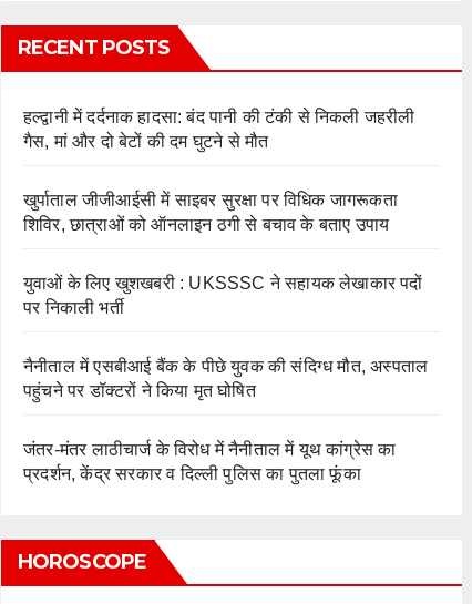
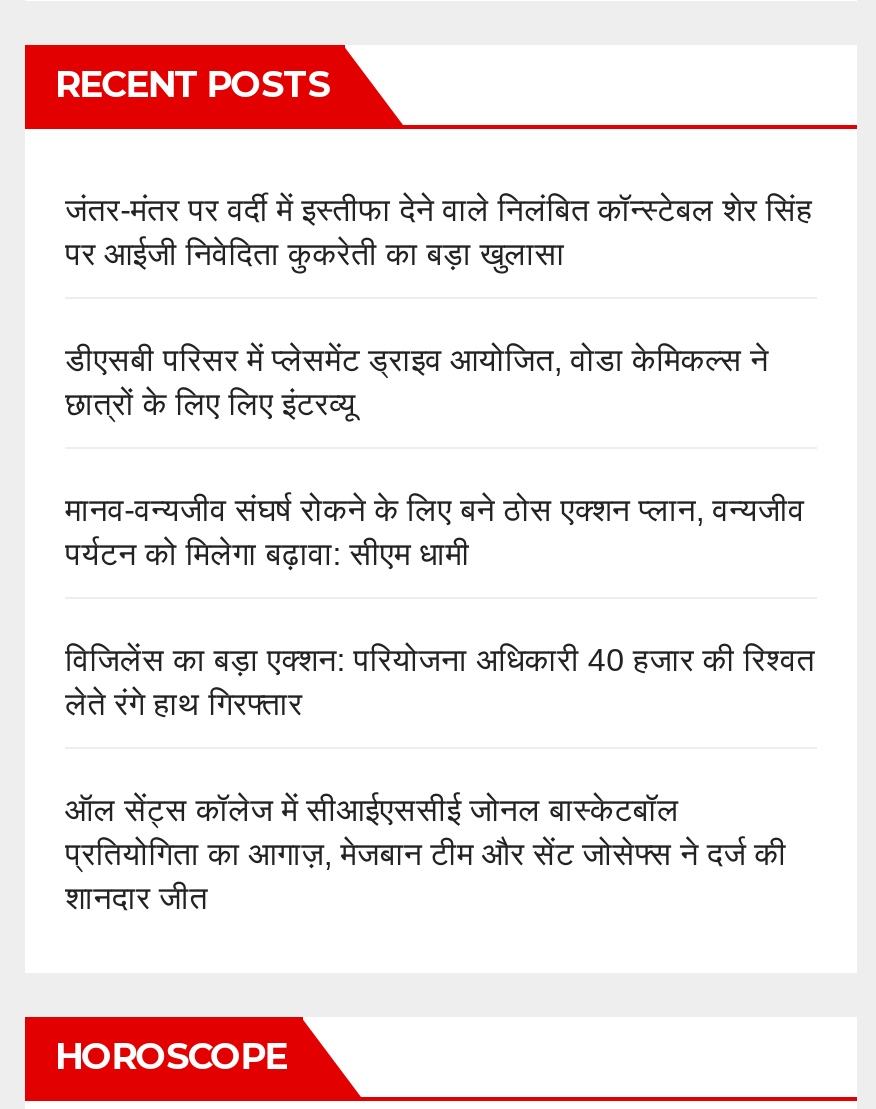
- हल्द्वानी में दर्दनाक हादसा: बंद पानी की टंकी से निकली जहरीली
- गैस, मां और दो बेटों की दम घुटने से मौत
+ जंतर-मंतर पर वर्दी में इस्तीफा देने वाले निलंबित कॉन्स्टेबल शेर सिंह
+ पर आईजी निवेदिता कुकरेती का बड़ा खुलासा

- खुर्पाताल जीजीआईसी में साइबर सुरक्षा पर विधिक जागरूकता
- शिविर, छात्राओं को ऑनलाइन ठगी से बचाव के बताए उपाय
+ डीएसबी परिसर में प्लेसमेंट ड्राइव आयोजित, वोडा केमिकल्स ने
+ छात्रों के लिए लिए इंटरव्यू

- युवाओं के लिए खुशखबरी : UKSSSC ने सहायक लेखाकार पदों
- पर निकाली भर्ती
+ मानव-वन्यजीव संघर्ष रोकने के लिए बने ठोस एक्शन प्लान, वन्यजीव
+ पर्यटन को मिलेगा बढ़ावा: सीएम धामी

- नैनीताल में एसबीआई बैंक के पीछे युवक की संदिग्ध मौत, अस्पताल
- पहुंचने पर डॉक्टरों ने किया मृत घोषित
+ विजिलेंस का बड़ा एक्शन: परियोजना अधिकारी 40 हजार की रिश्वत
+ लेते रंगे हाथ गिरफ्तार

- जंतर-मंतर लाठीचार्ज के विरोध में नैनीताल में यूथ कांग्रेस का
- प्रदर्शन, केंद्र सरकार व दिल्ली पुलिस का पुतला फूंका
+ ऑल सेंट्स कॉलेज में सीआईएससीई जोनल बास्केटबॉल
+ प्रतियोगिता का आगाज़, मेजबान टीम और सेंट जोसेफ्स ने दर्ज की
+ शानदार जीत
